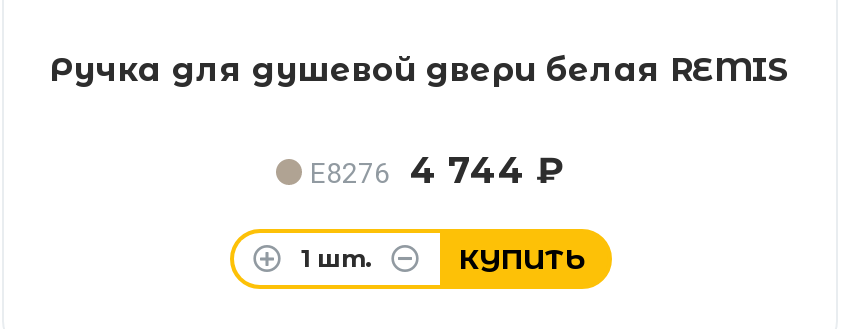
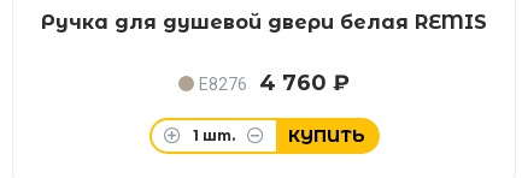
- E8276 4 744 ₽
+ E8276 4 760 ₽
